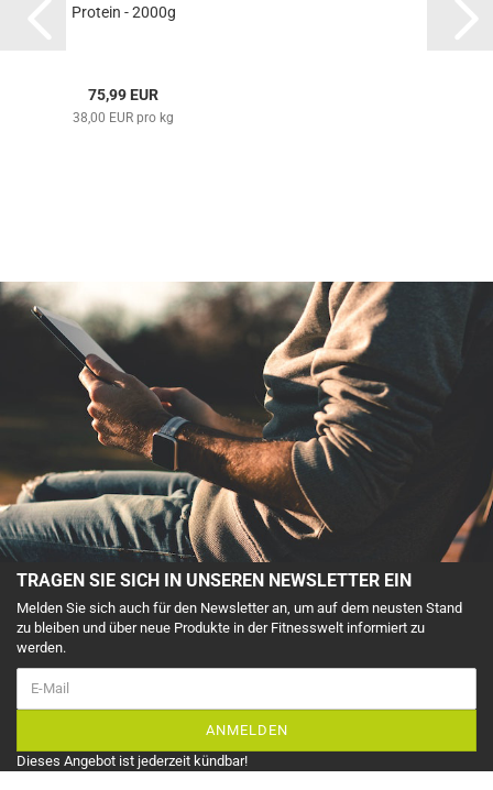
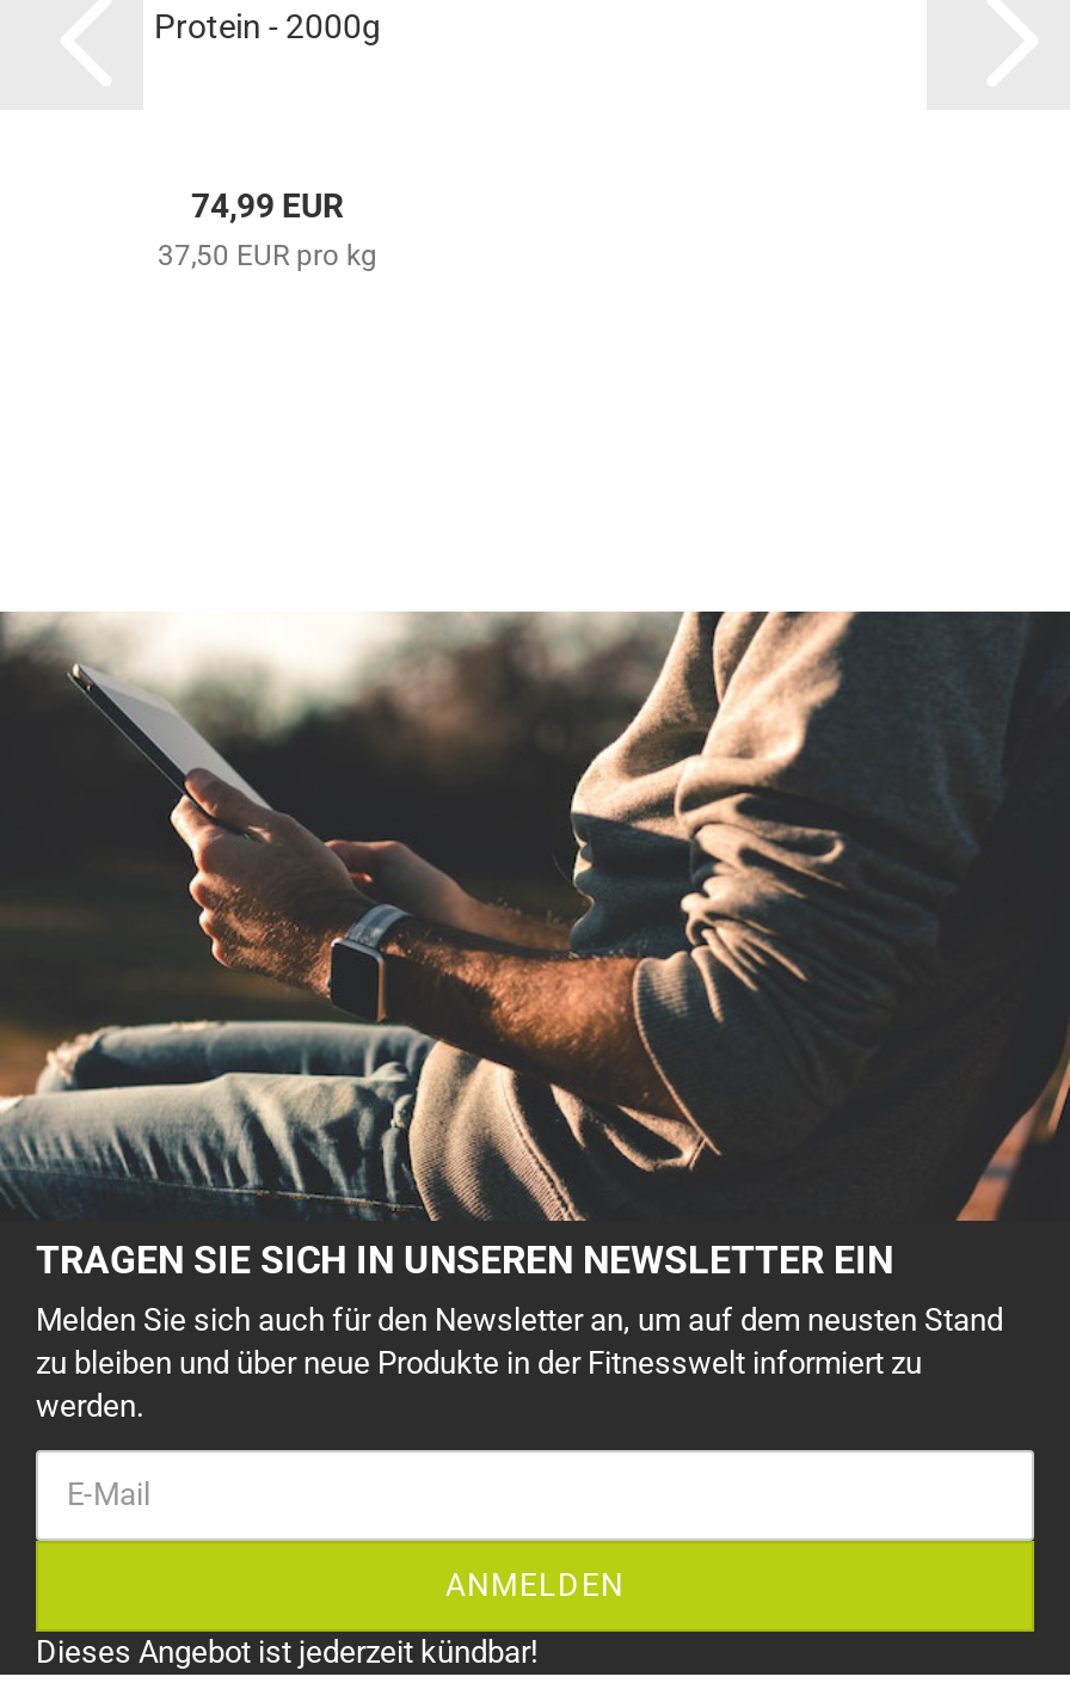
- 75,99 EUR
+ 74,99 EUR

- 38,00 EUR pro kg
+ 37,50 EUR pro kg
